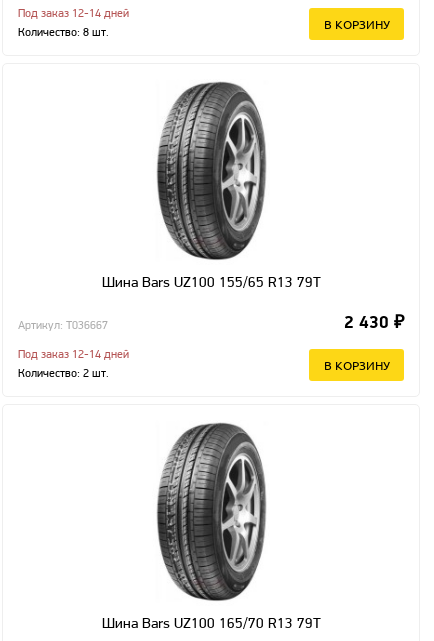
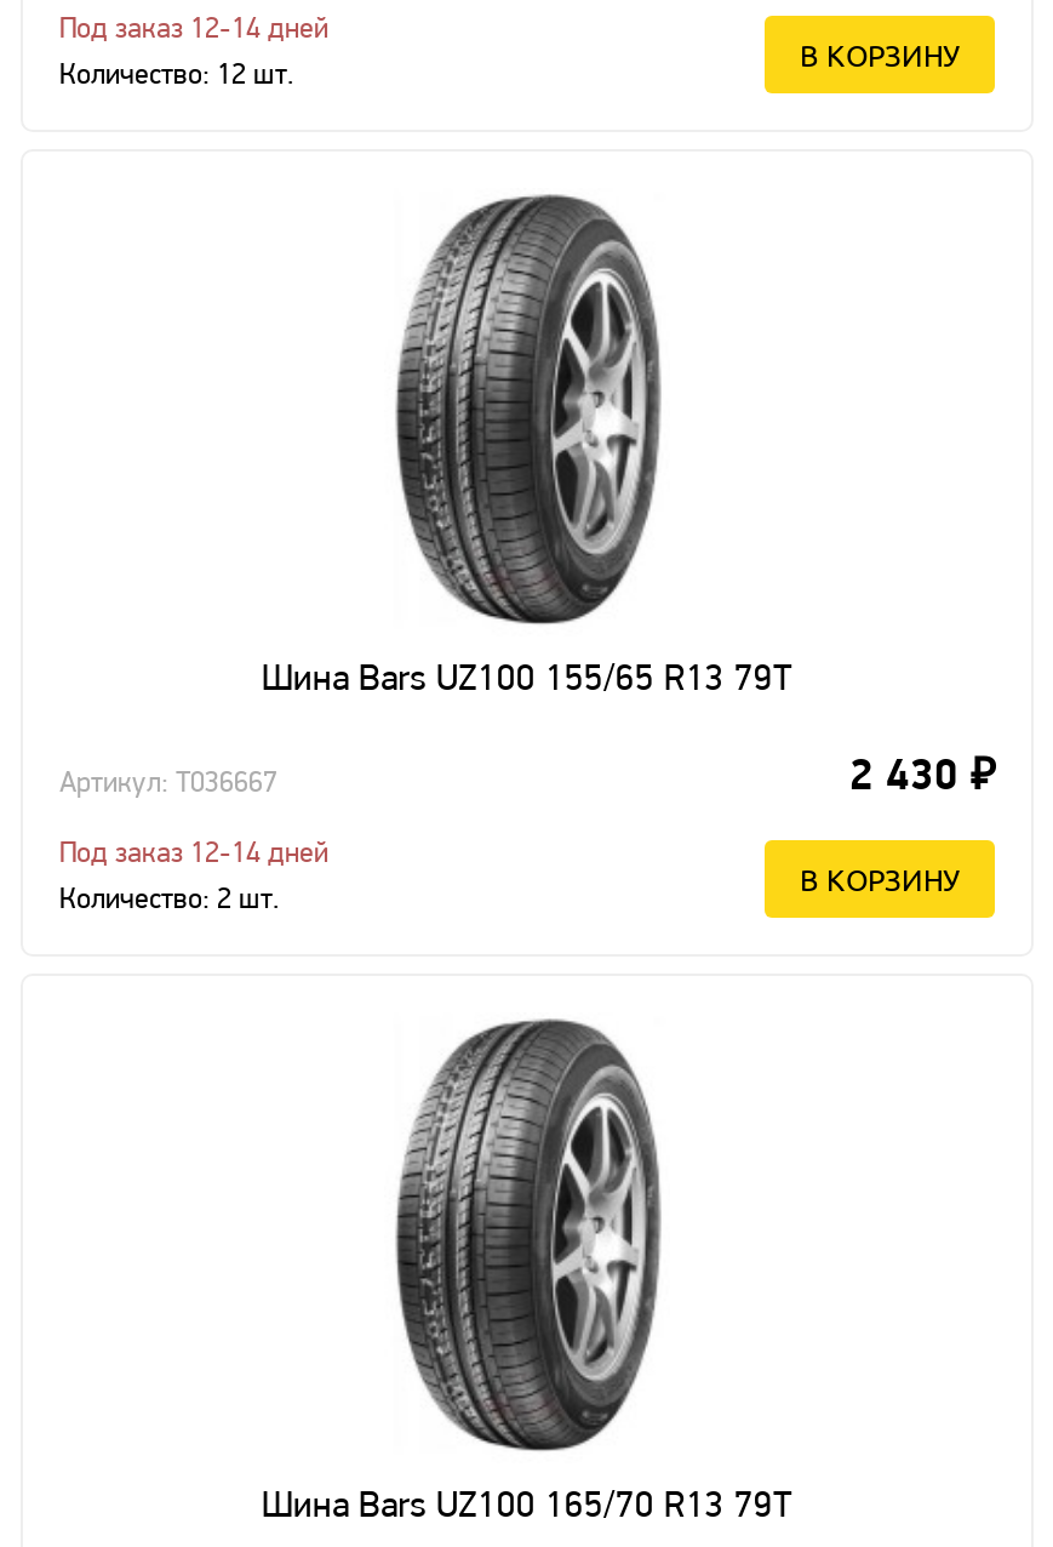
- Количество: 8 шт.
+ Количество: 12 шт.
